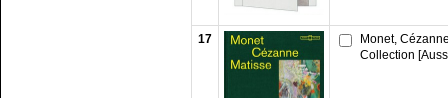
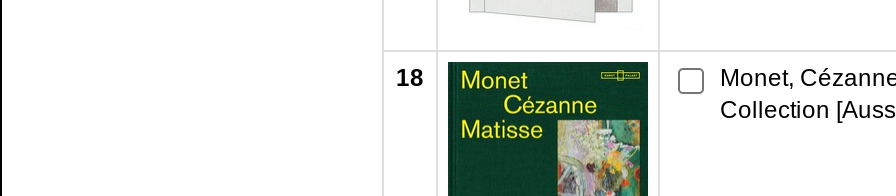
- 17
+ 18
